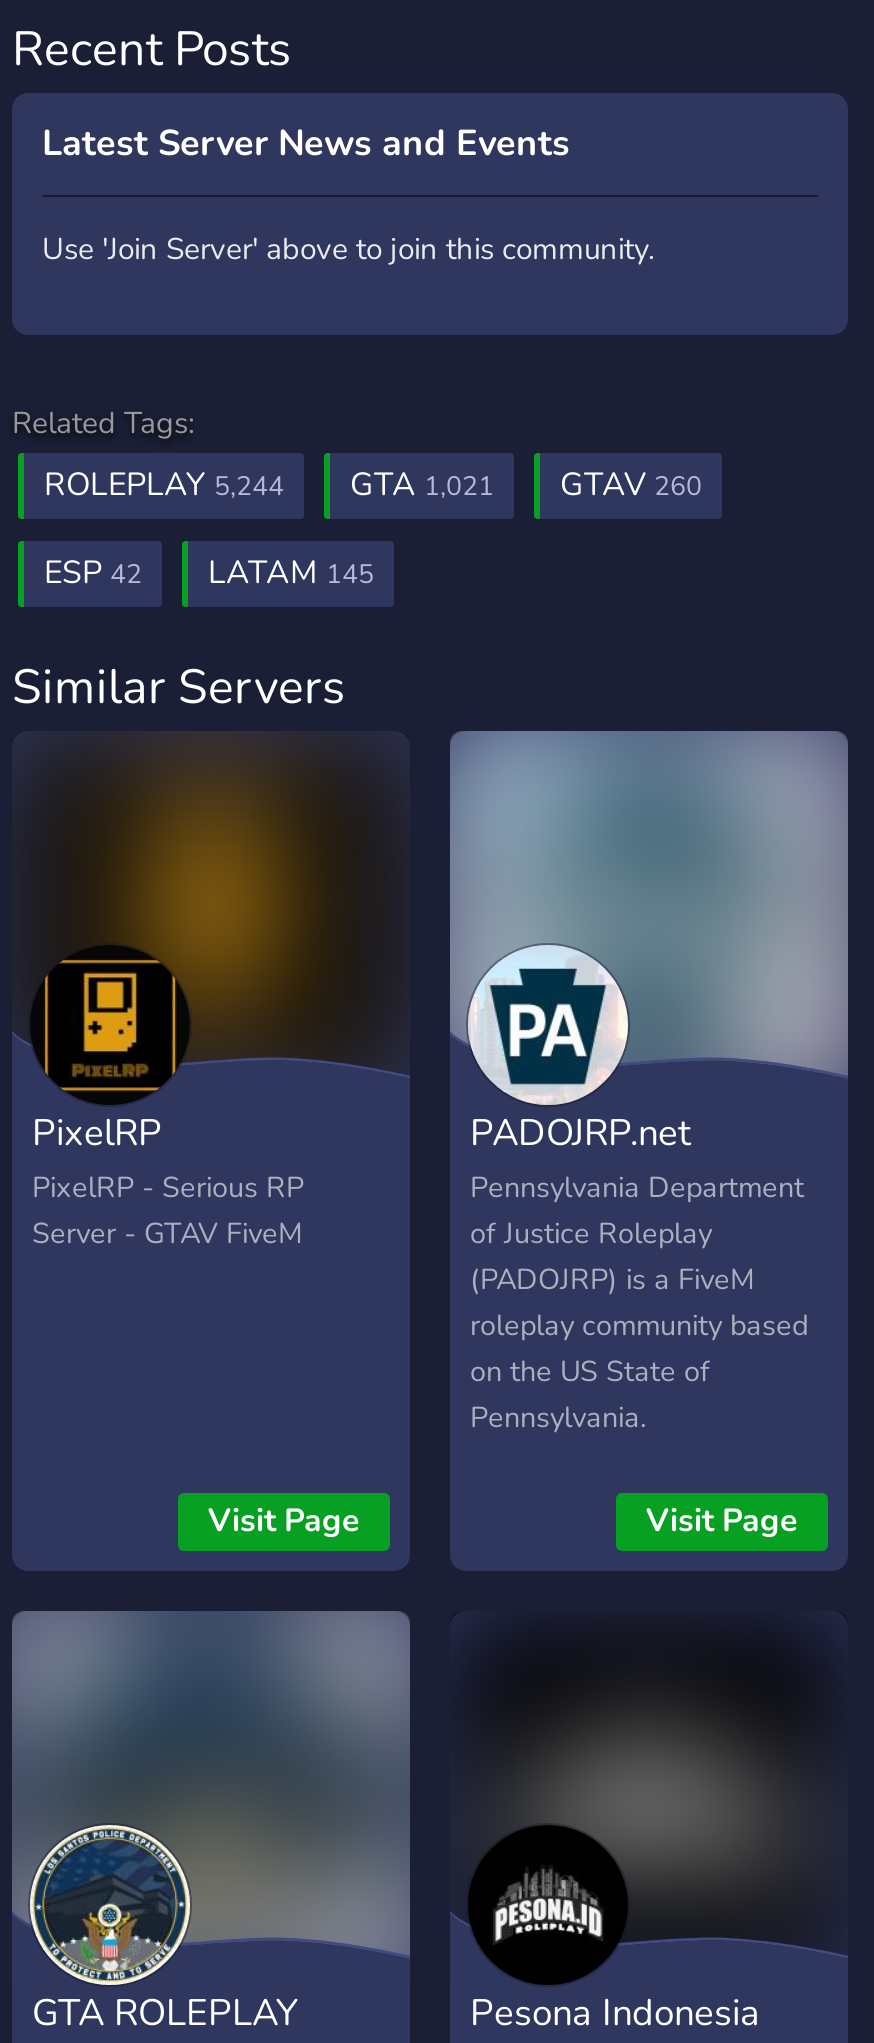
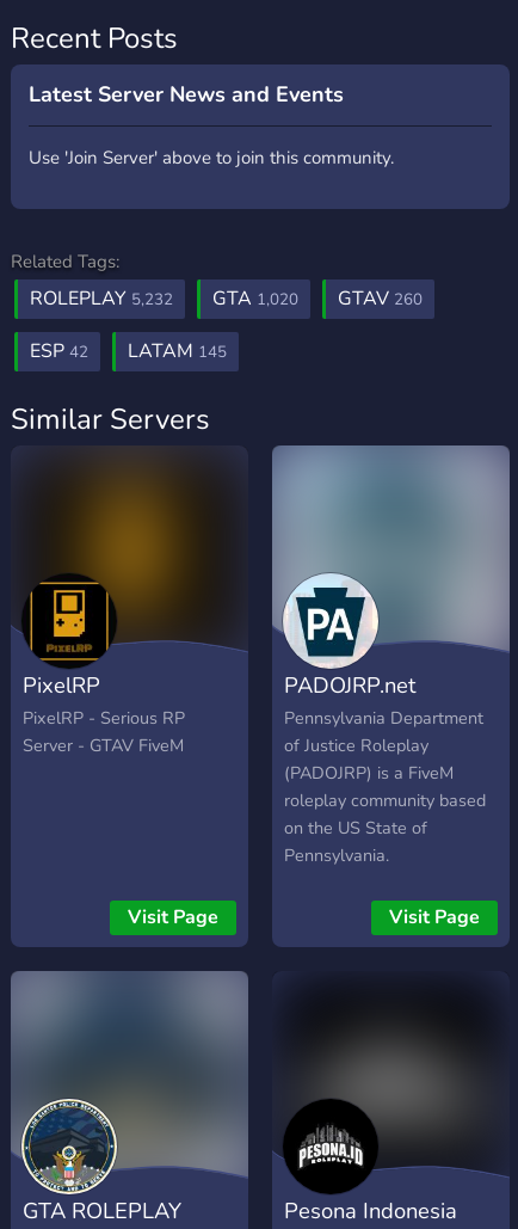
- ROLEPLAY 5,244
+ ROLEPLAY 5,232

- GTA 1,021
+ GTA 1,020
